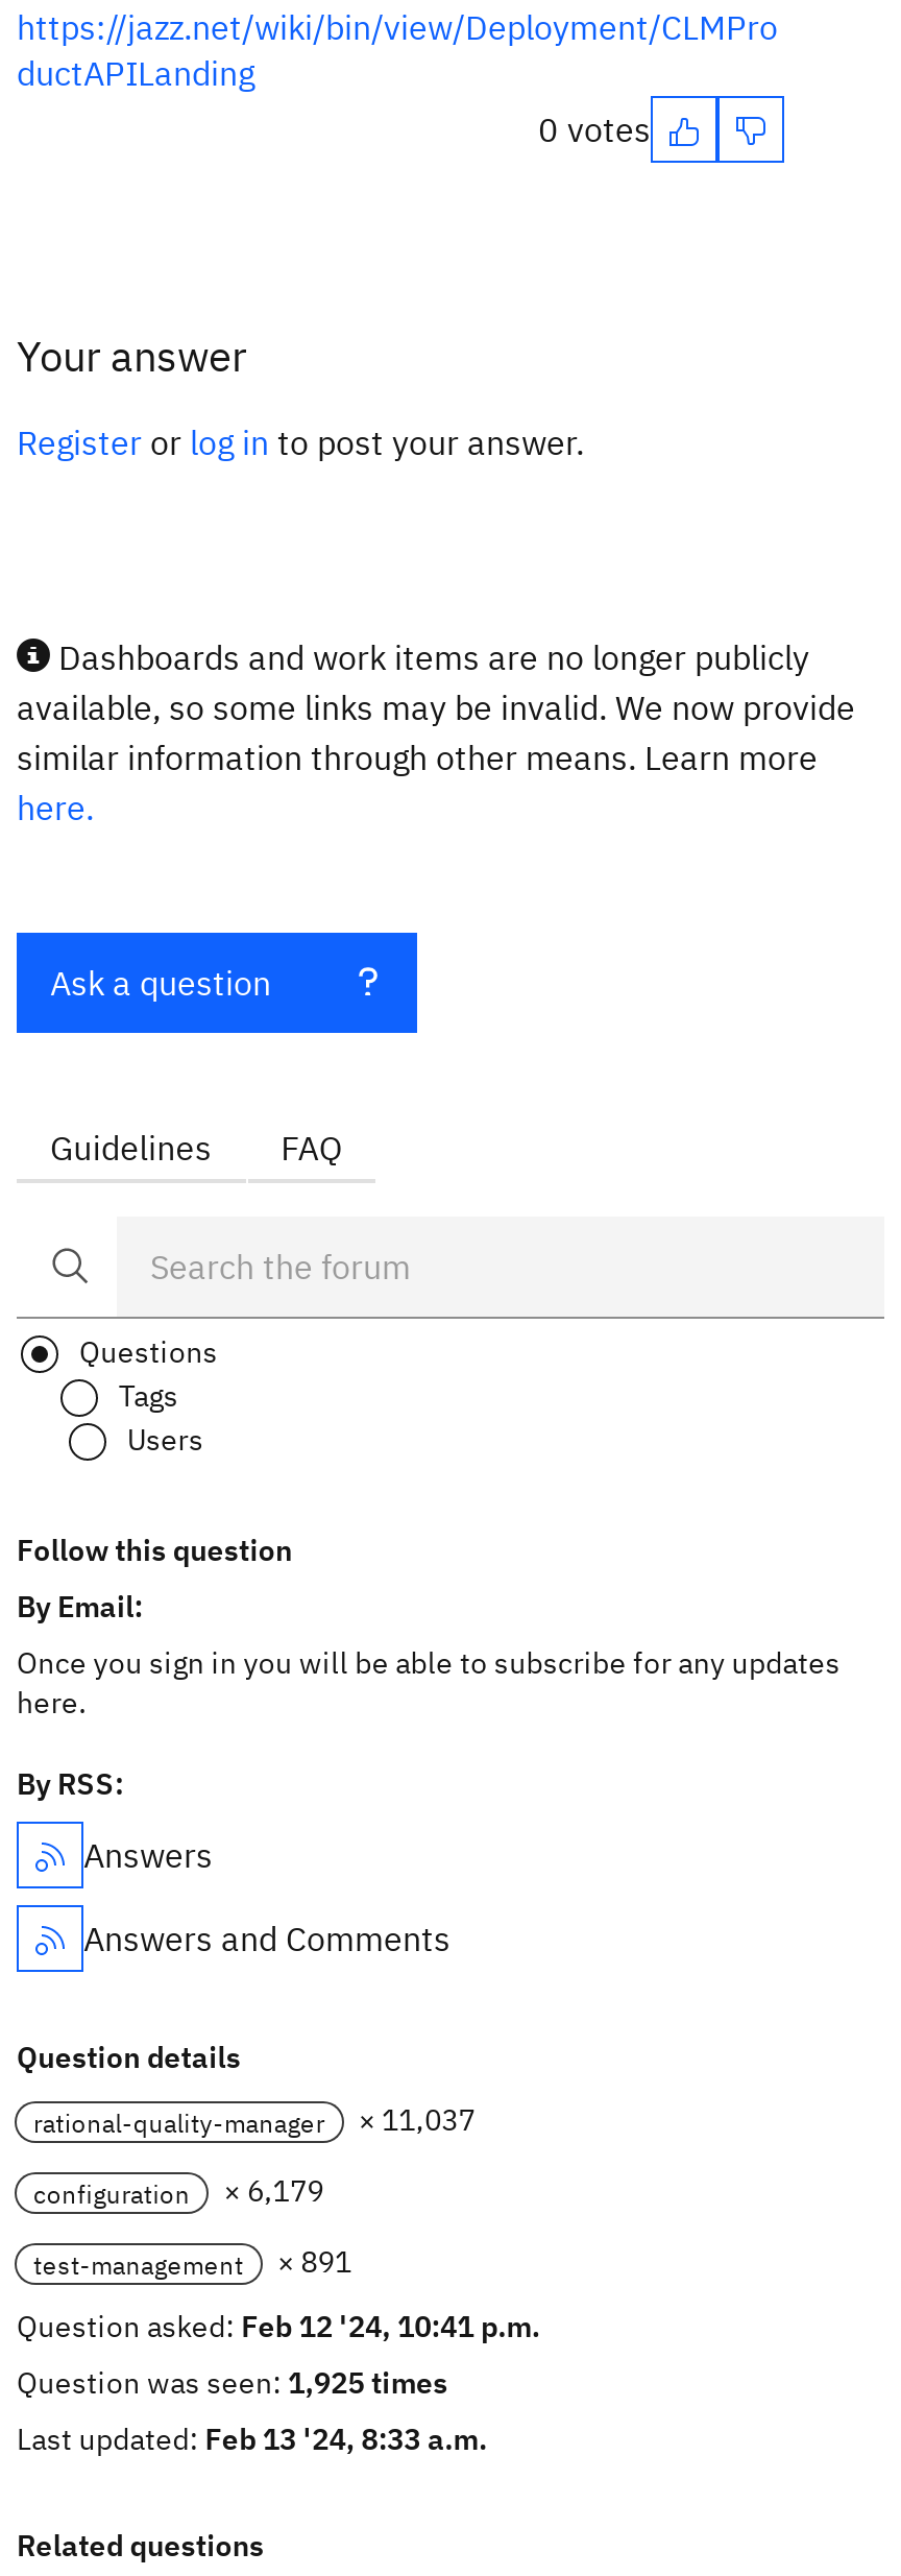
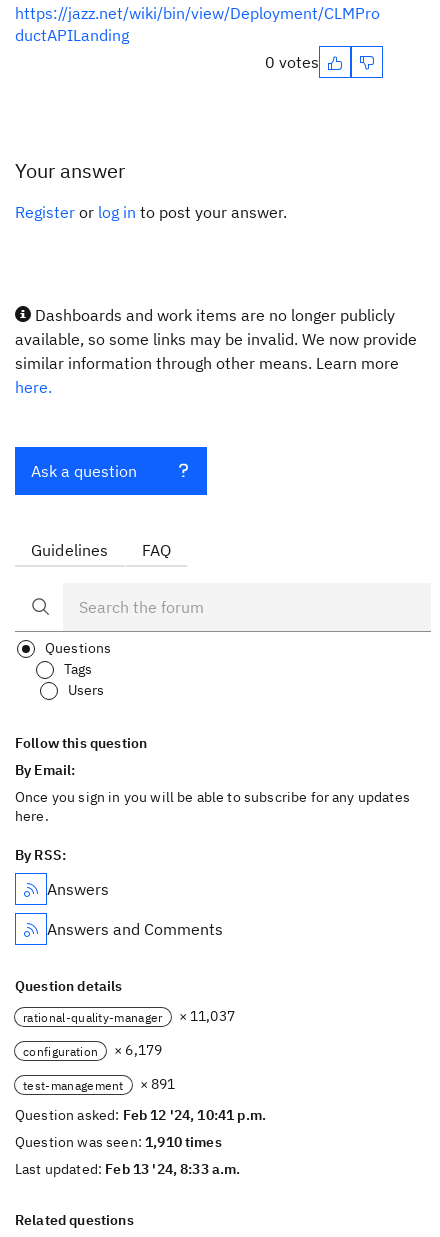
- Question was seen: 1,925 times
+ Question was seen: 1,910 times
